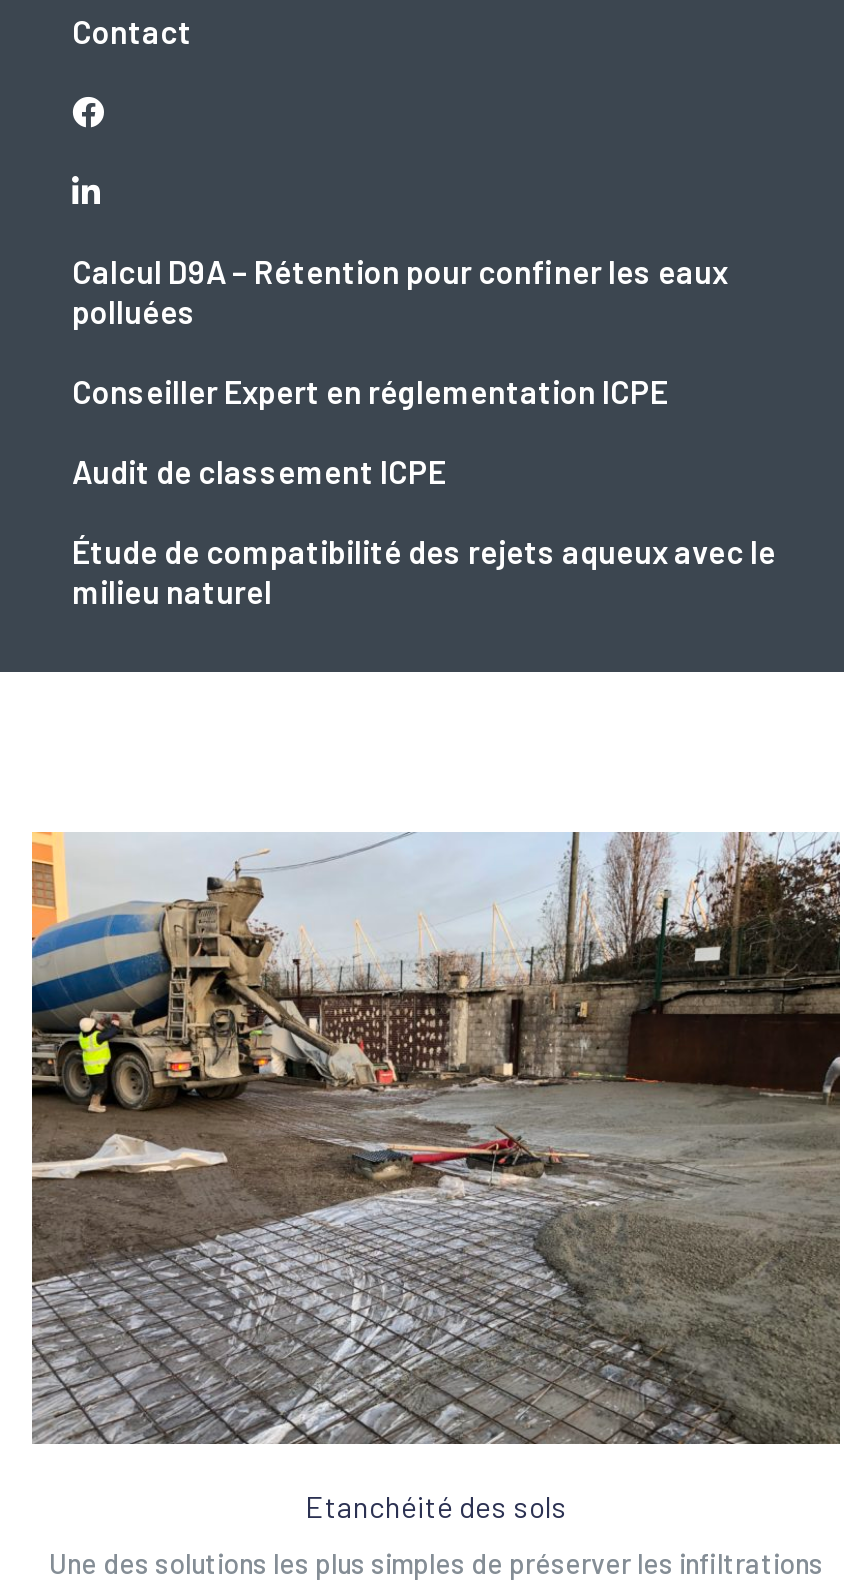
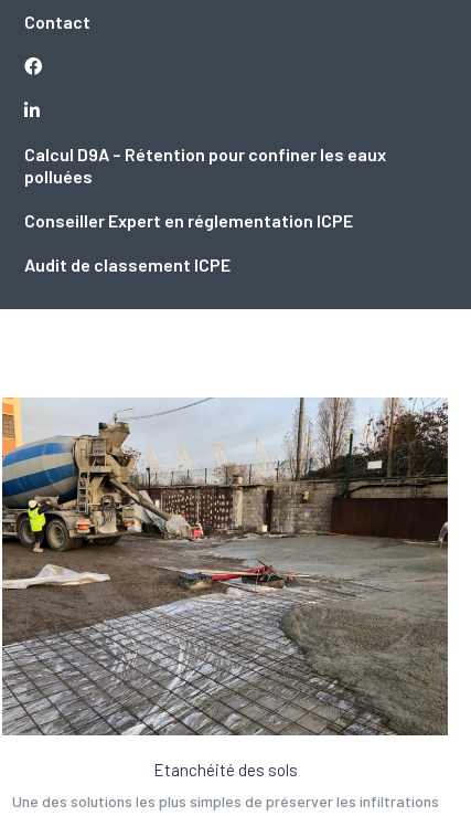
- Étude de compatibilité des rejets aqueux avec le
- milieu naturel
